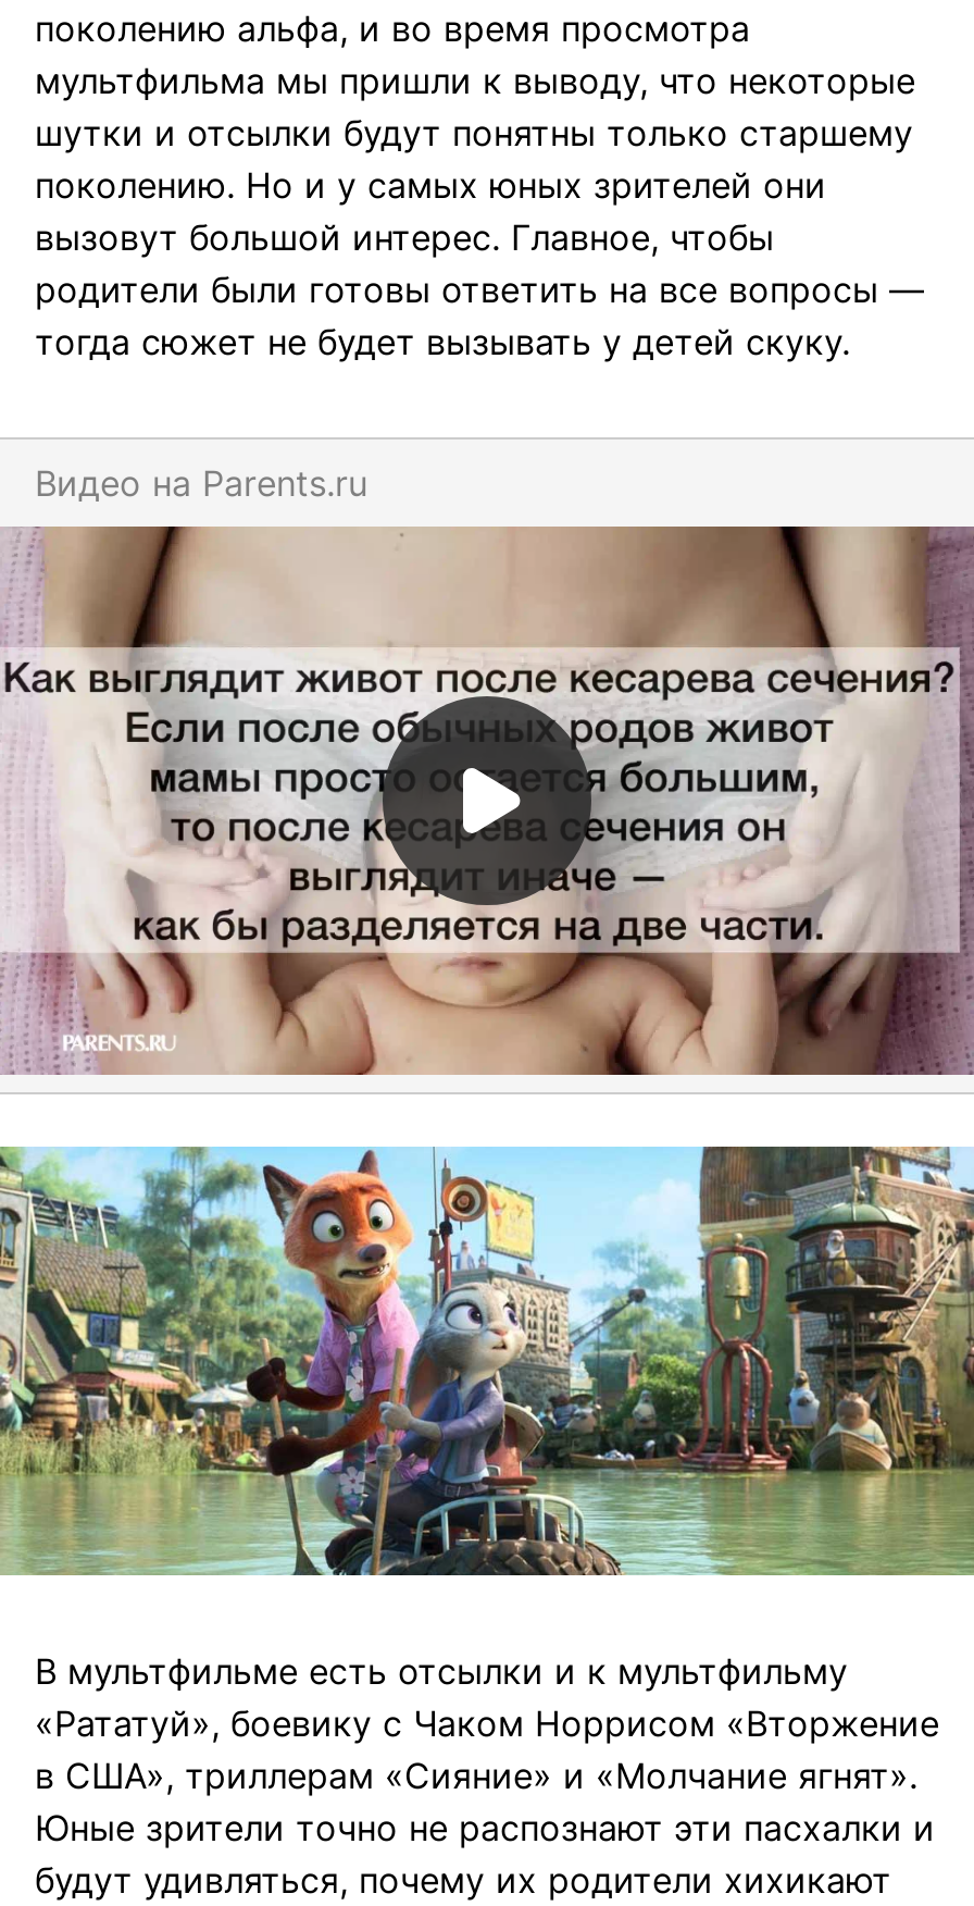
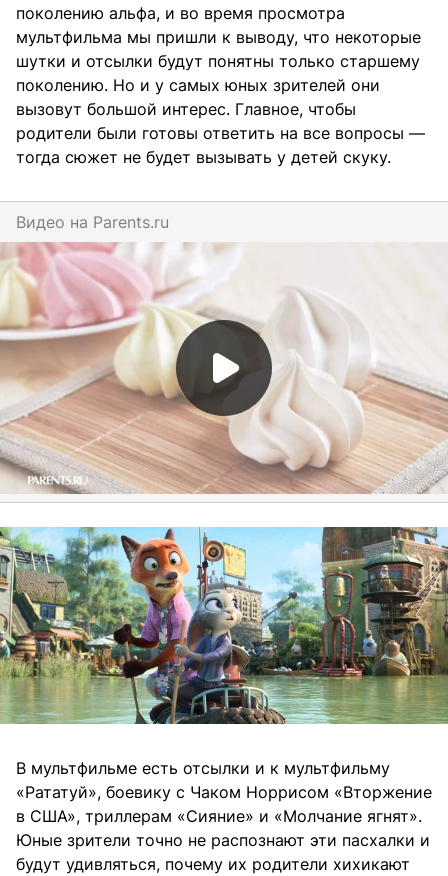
- [image]
+ [image]
